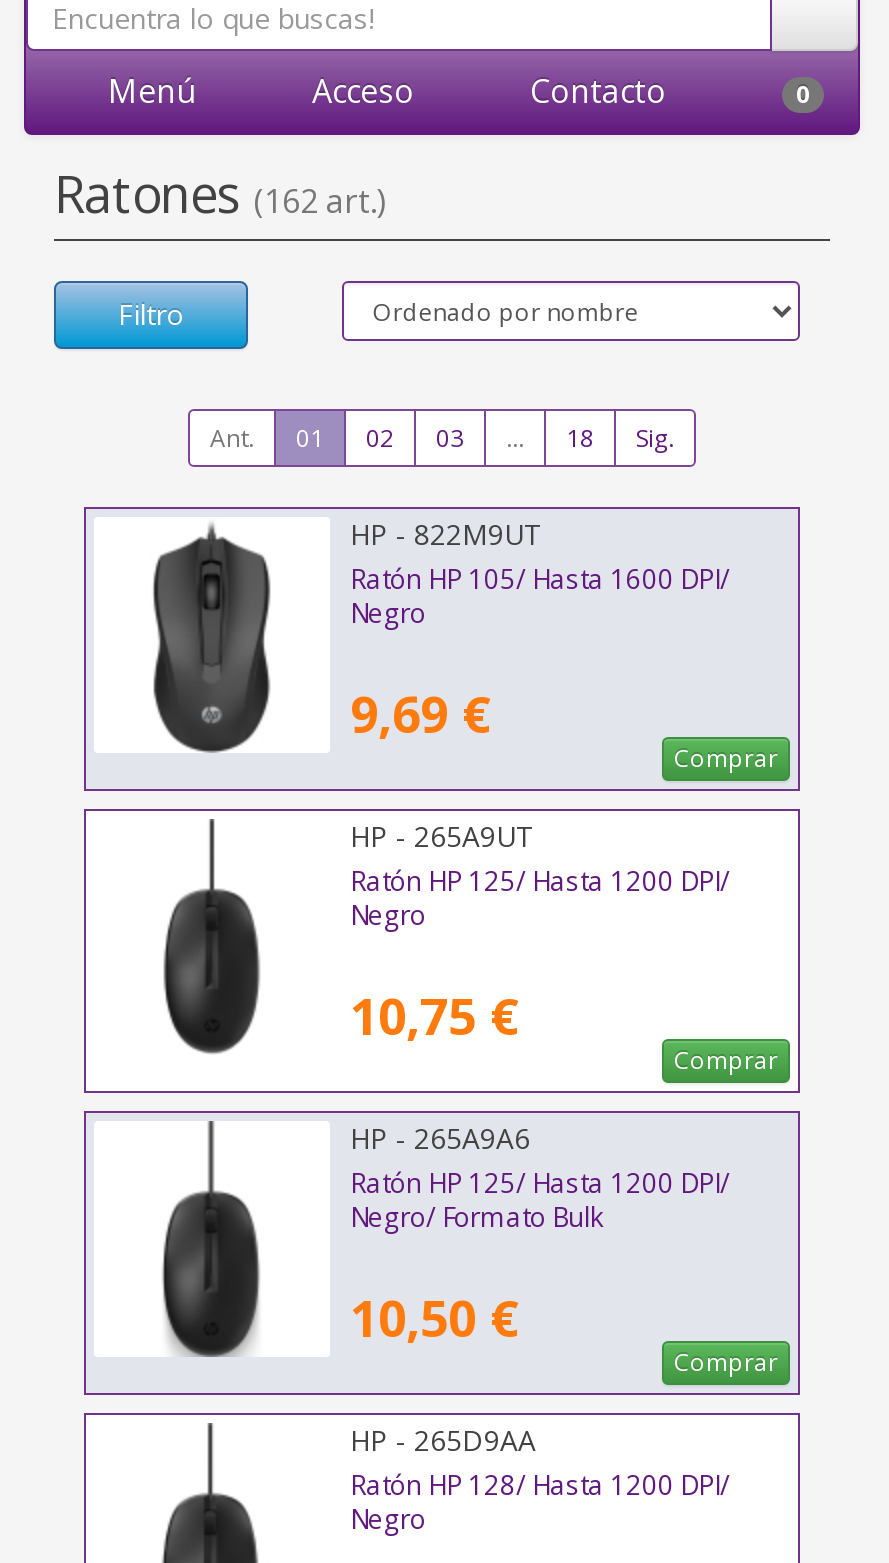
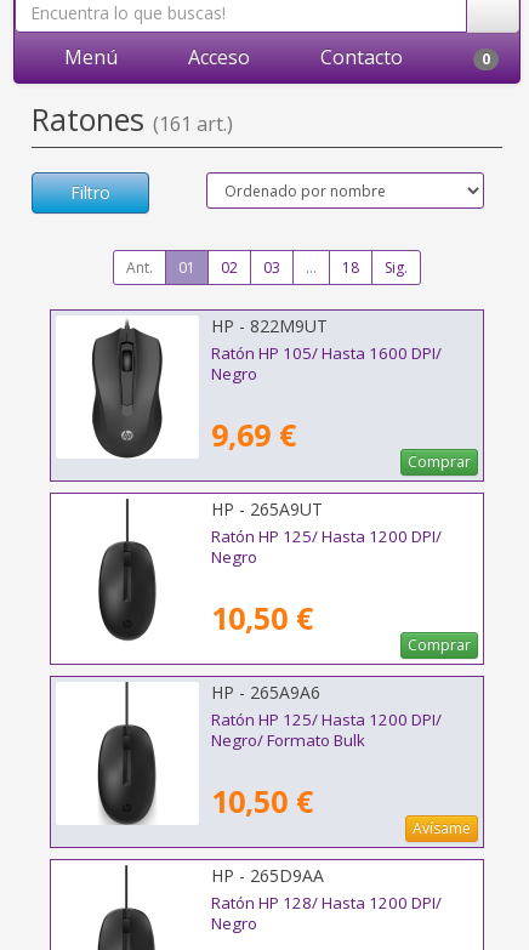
- Ratones (162 art.)
+ Ratones (161 art.)

- 10,75 €
+ 10,50 €

- Comprar
+ Avísame
